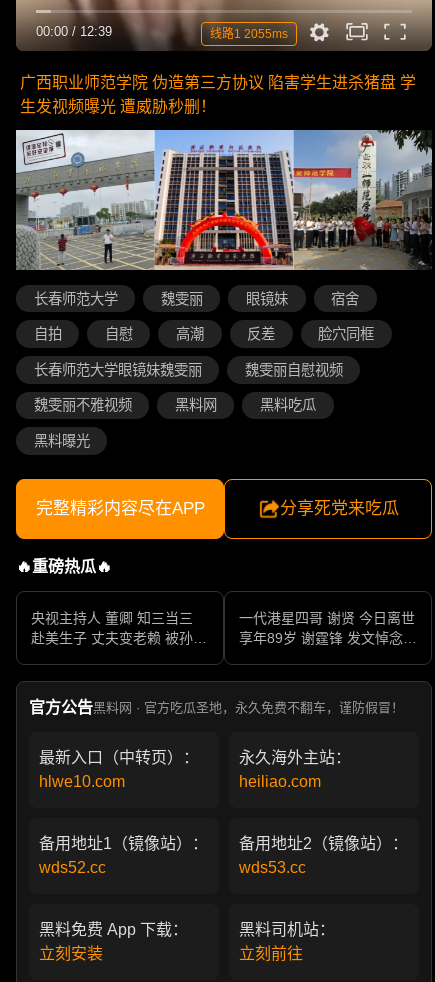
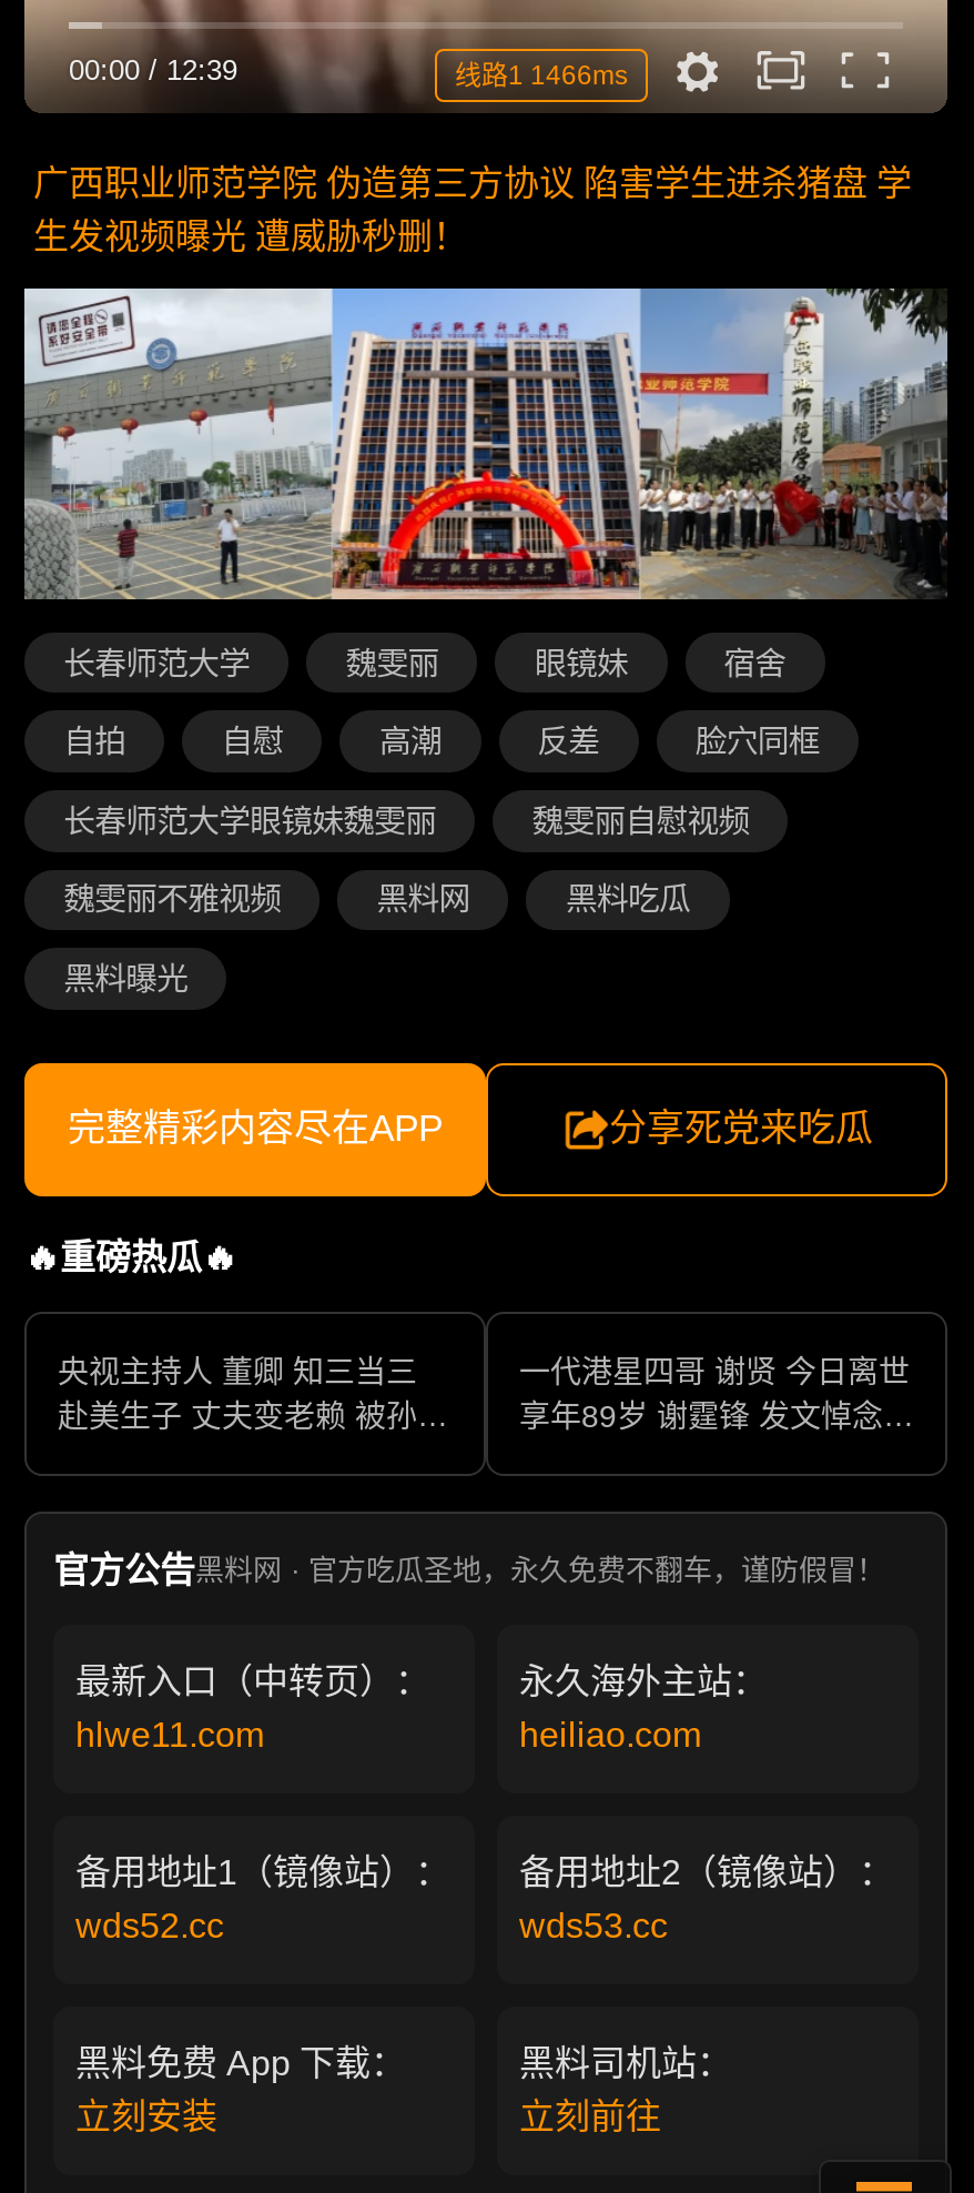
- 线路1 2055ms
+ 线路1 1466ms

- hlwe10.com
+ hlwe11.com
